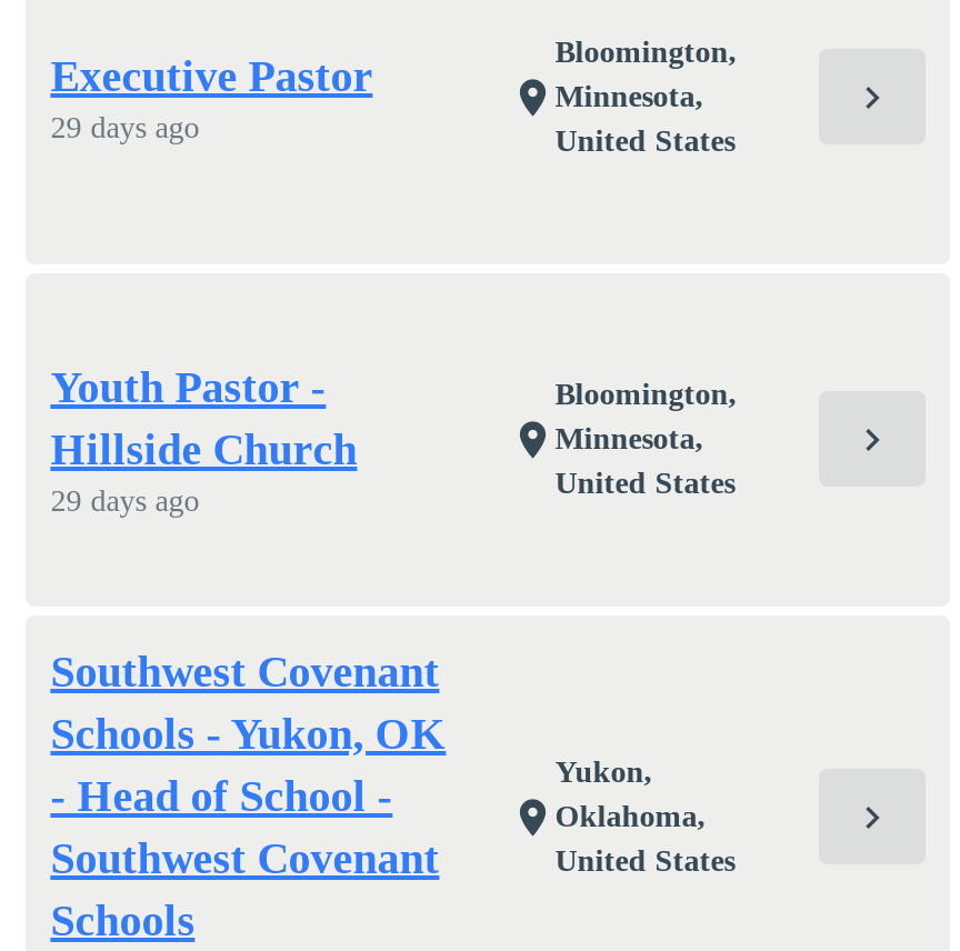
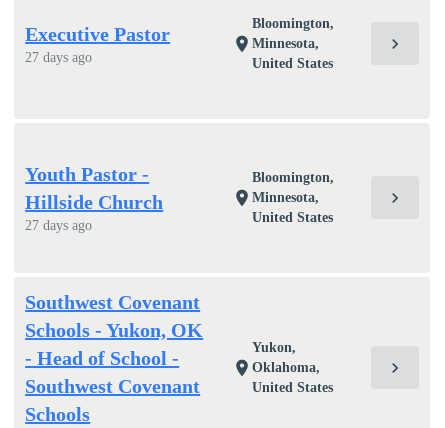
- 29 days ago
+ 27 days ago

- 29 days ago
+ 27 days ago
